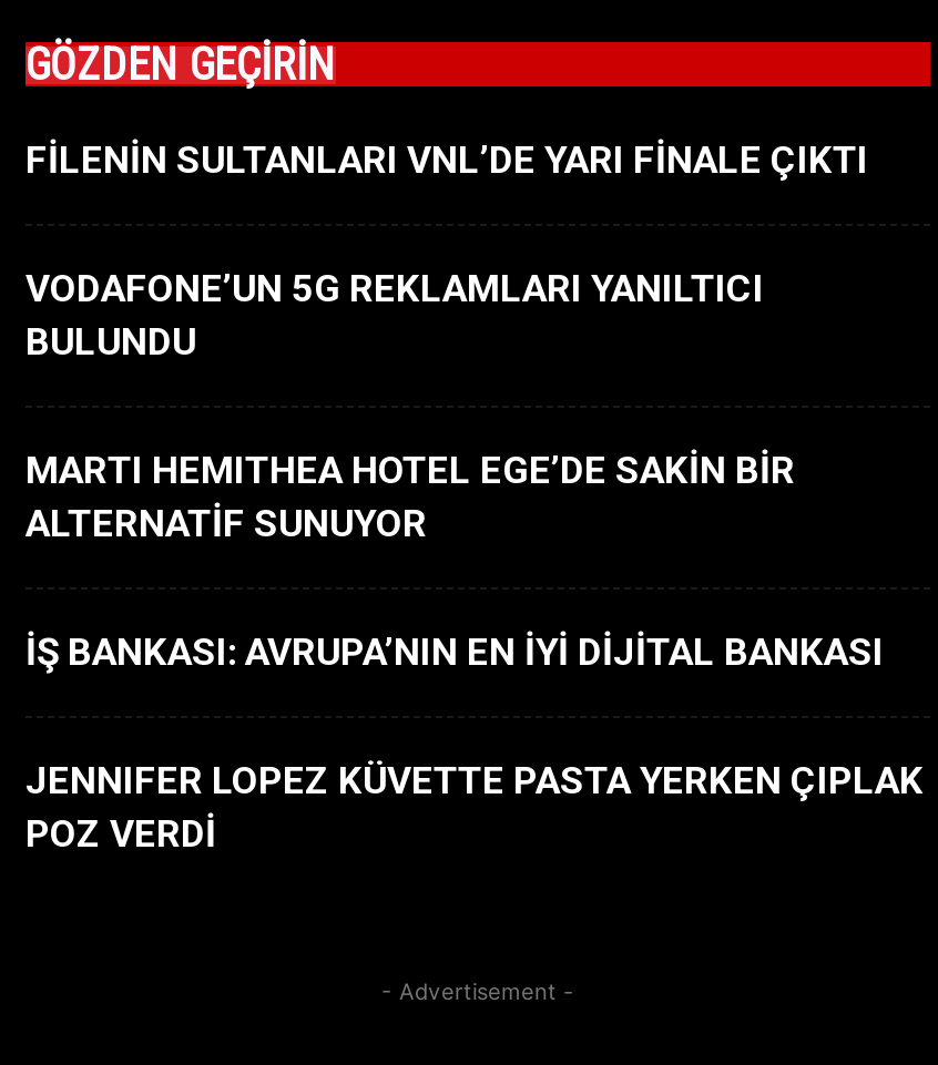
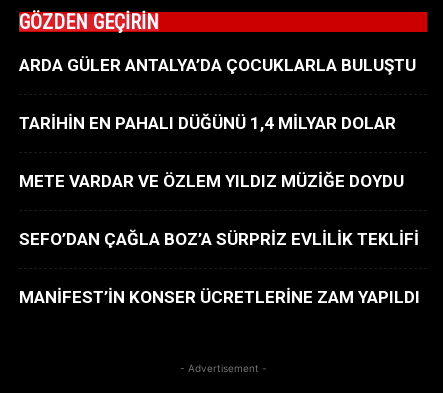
- FİLENİN SULTANLARI VNL’DE YARI FİNALE ÇIKTI
+ ARDA GÜLER ANTALYA’DA ÇOCUKLARLA BULUŞTU

- VODAFONE’UN 5G REKLAMLARI YANILTICI
- BULUNDU
+ TARİHİN EN PAHALI DÜĞÜNÜ 1,4 MİLYAR DOLAR

- MARTI HEMITHEA HOTEL EGE’DE SAKİN BİR
- ALTERNATİF SUNUYOR
+ METE VARDAR VE ÖZLEM YILDIZ MÜZİĞE DOYDU

- İŞ BANKASI: AVRUPA’NIN EN İYİ DİJİTAL BANKASI
+ SEFO’DAN ÇAĞLA BOZ’A SÜRPRİZ EVLİLİK TEKLİFİ

- JENNIFER LOPEZ KÜVETTE PASTA YERKEN ÇIPLAK
- POZ VERDİ
+ MANİFEST’İN KONSER ÜCRETLERİNE ZAM YAPILDI
